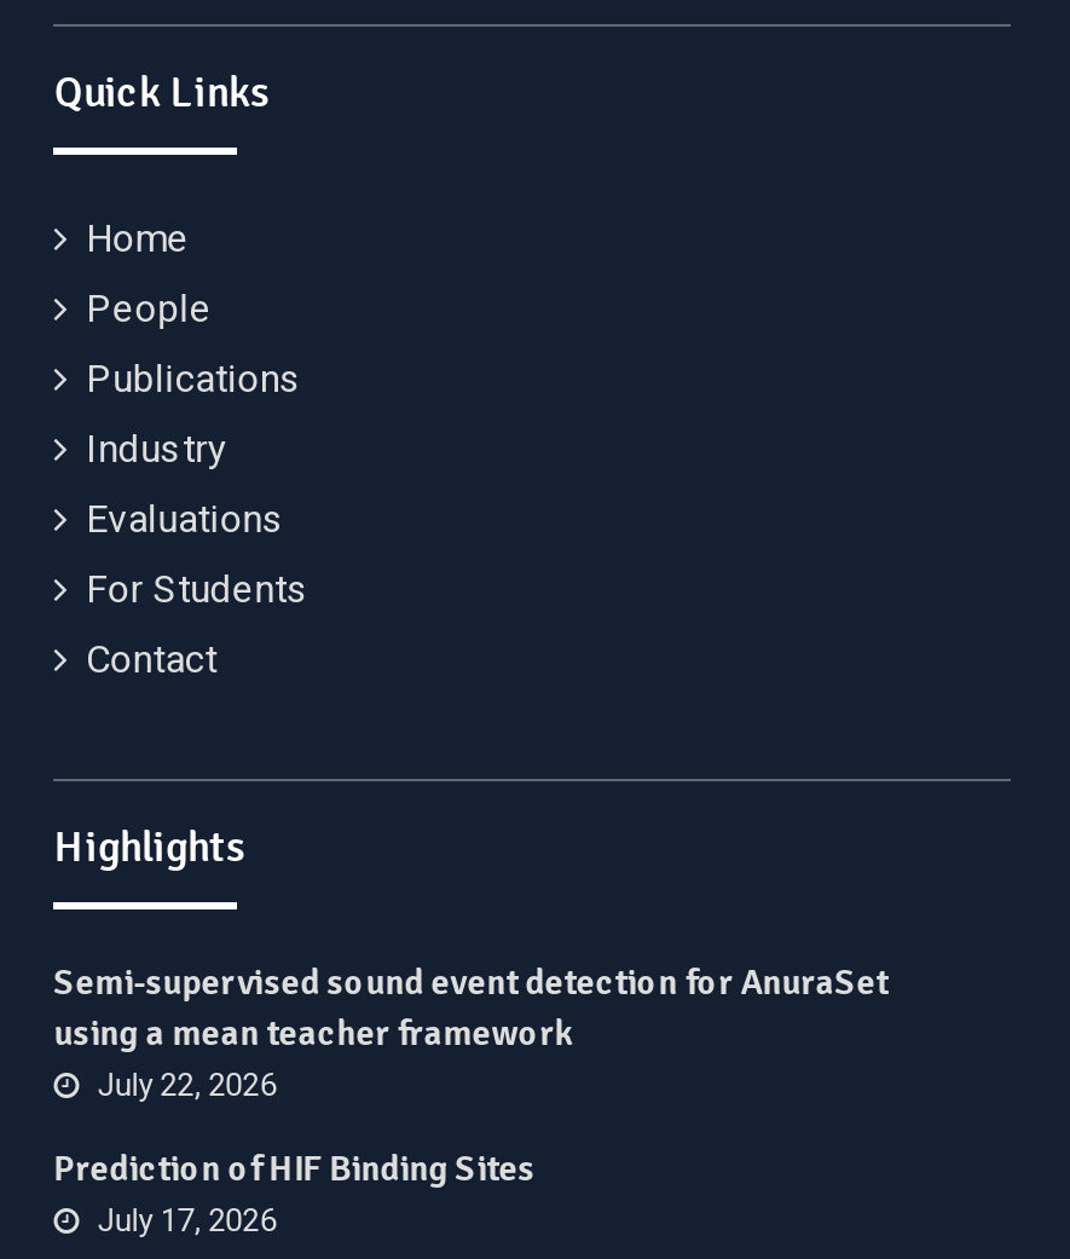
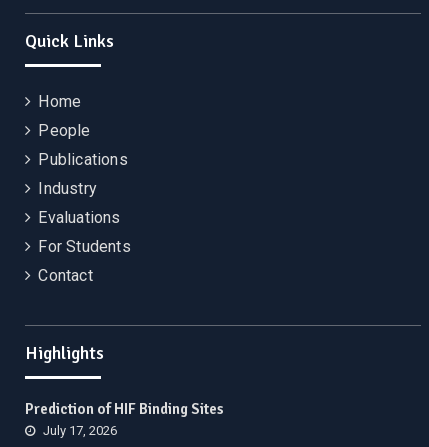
- Semi-supervised sound event detection for AnuraSet
- using a mean teacher framework
- July 22, 2026
